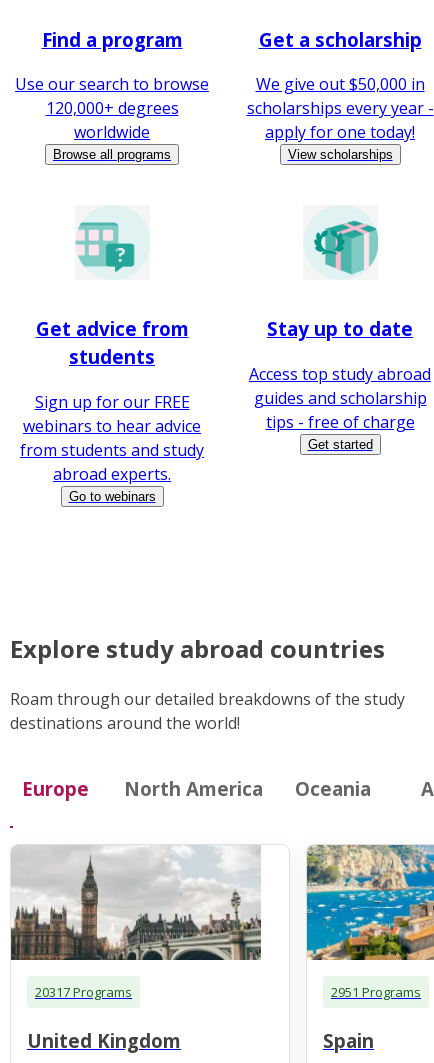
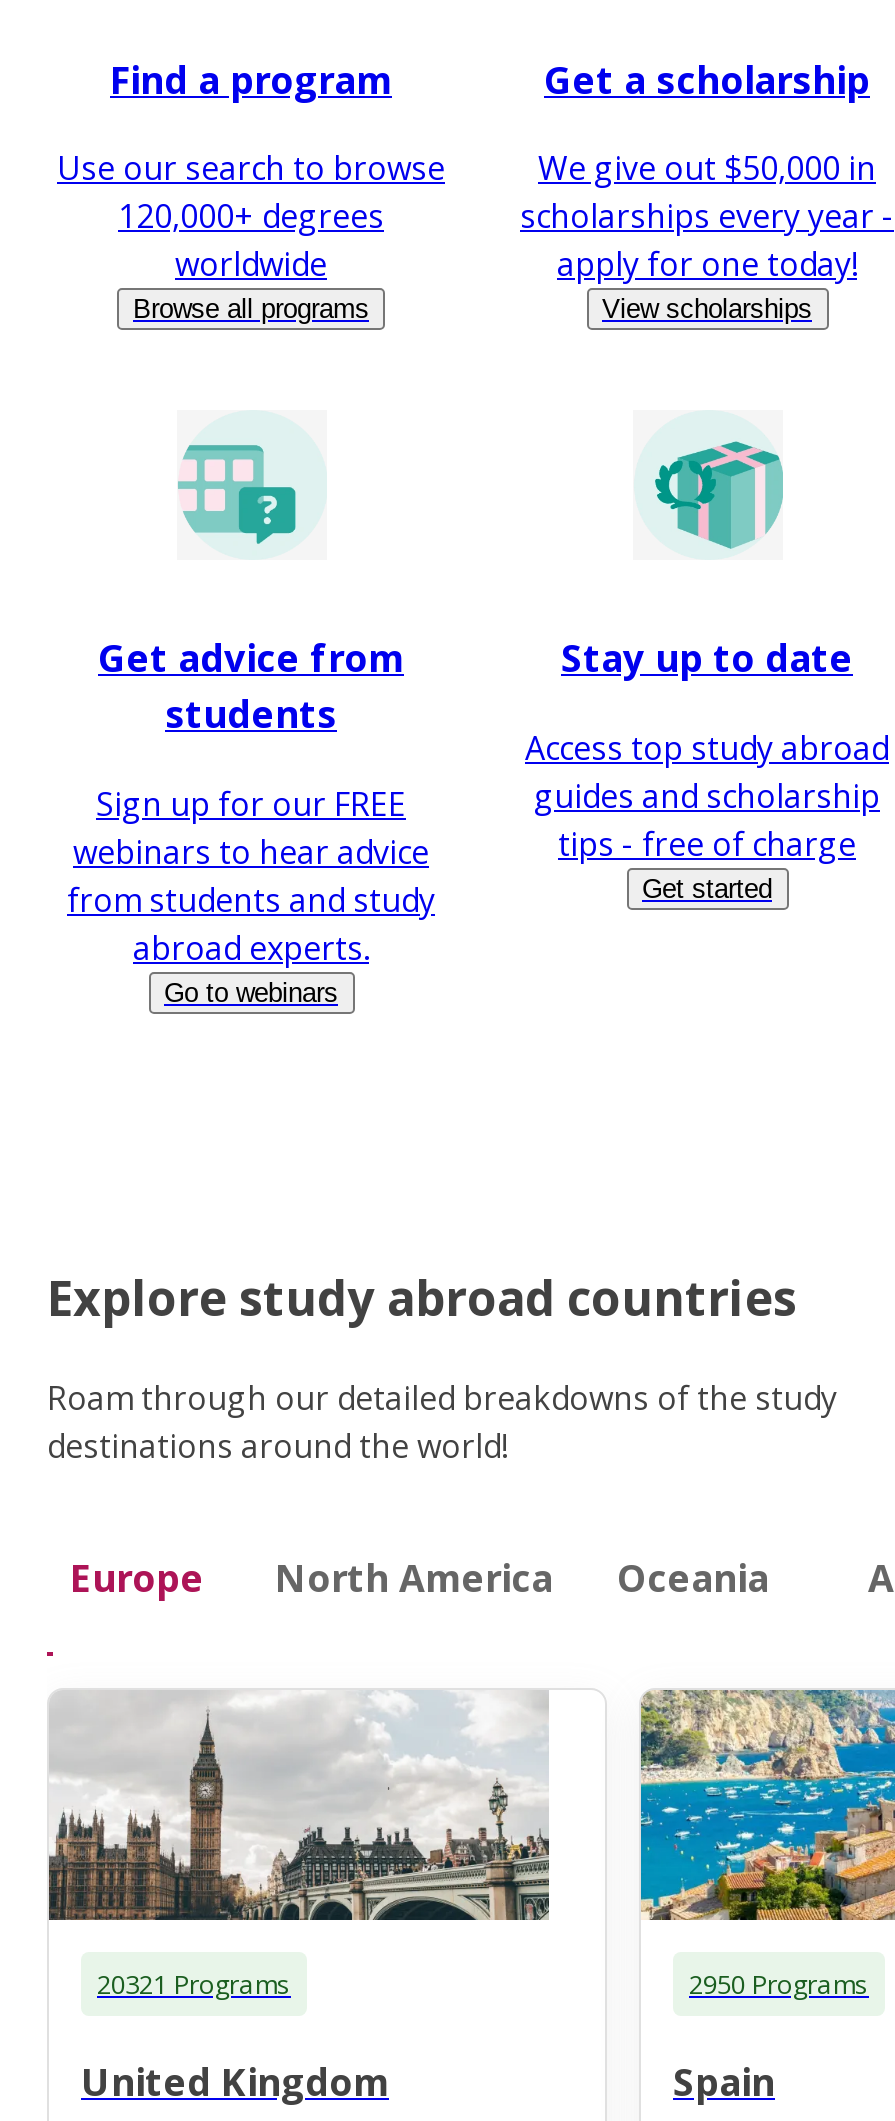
- 20317 Programs
+ 20321 Programs

- 2951 Programs
+ 2950 Programs
